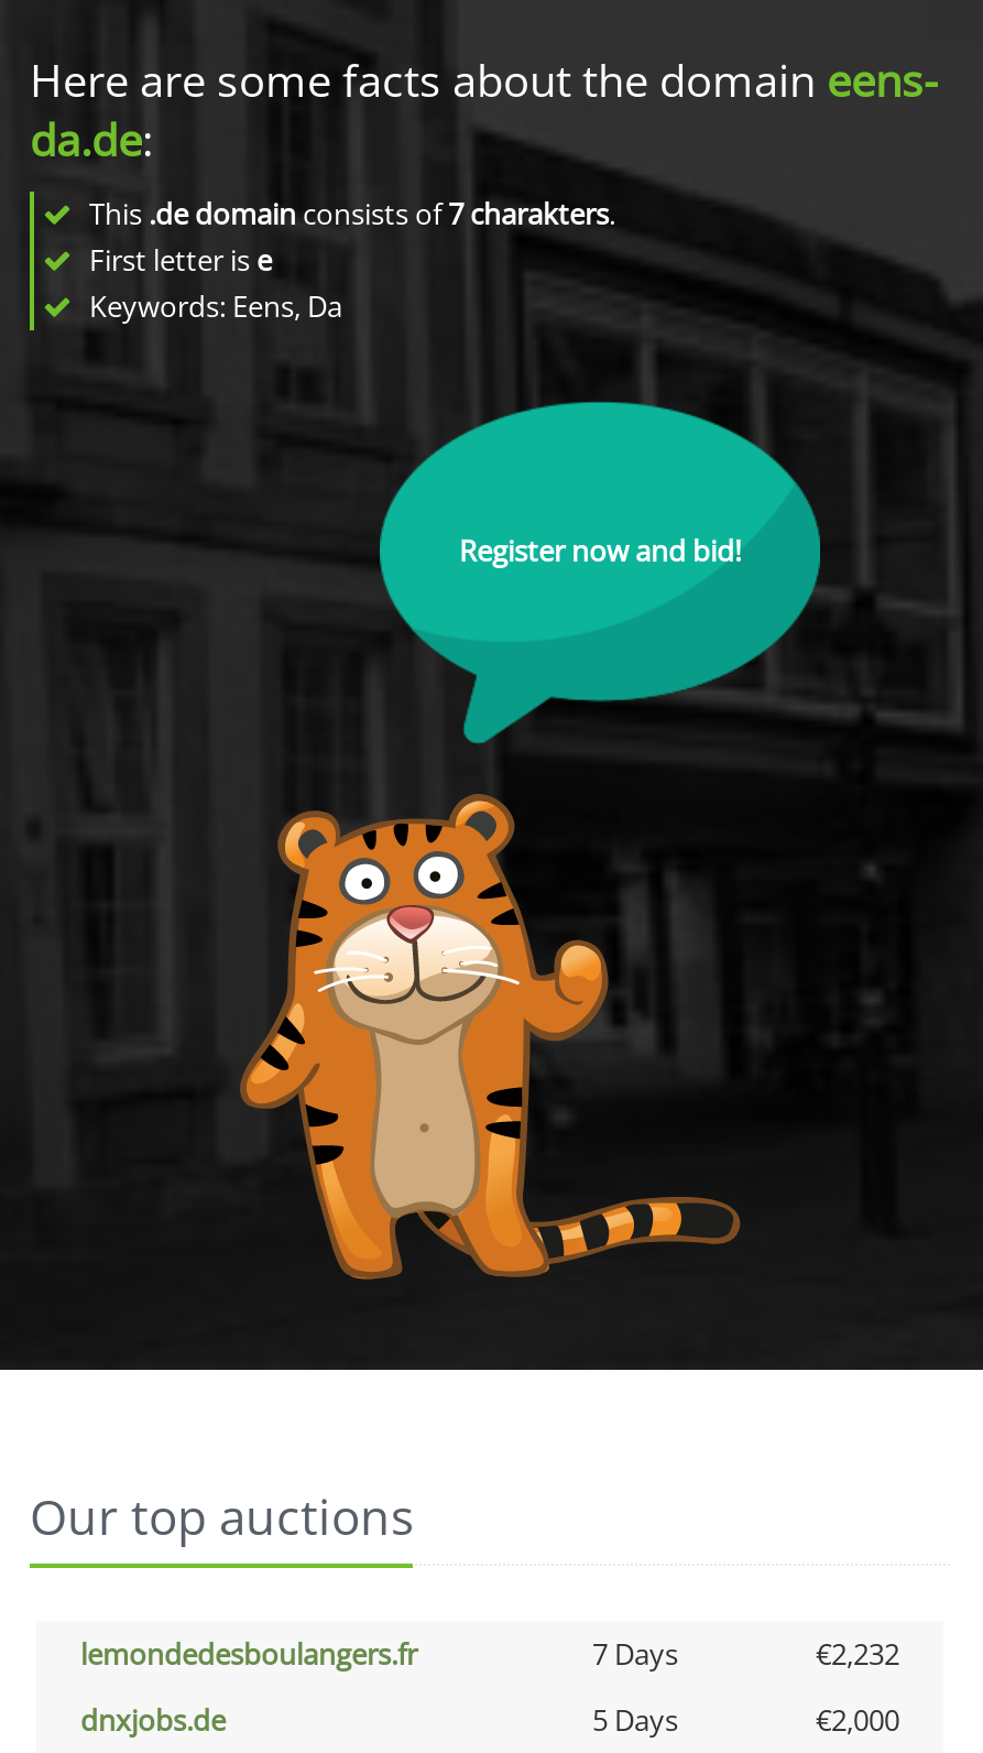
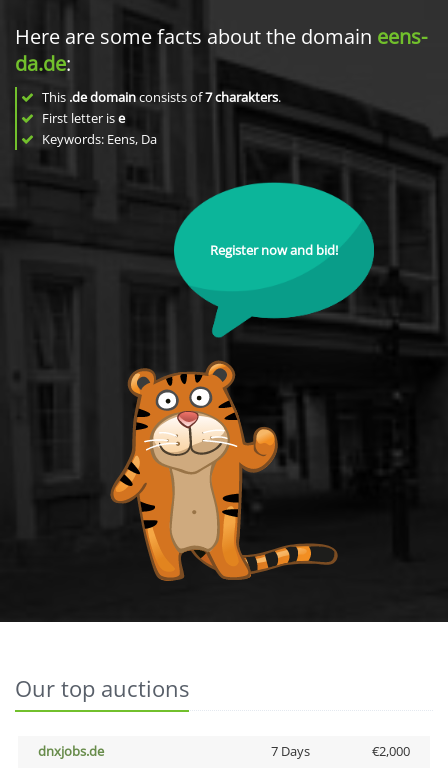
- lemondedesboulangers.fr
- 7 Days
- €2,232

- 5 Days
+ 7 Days
